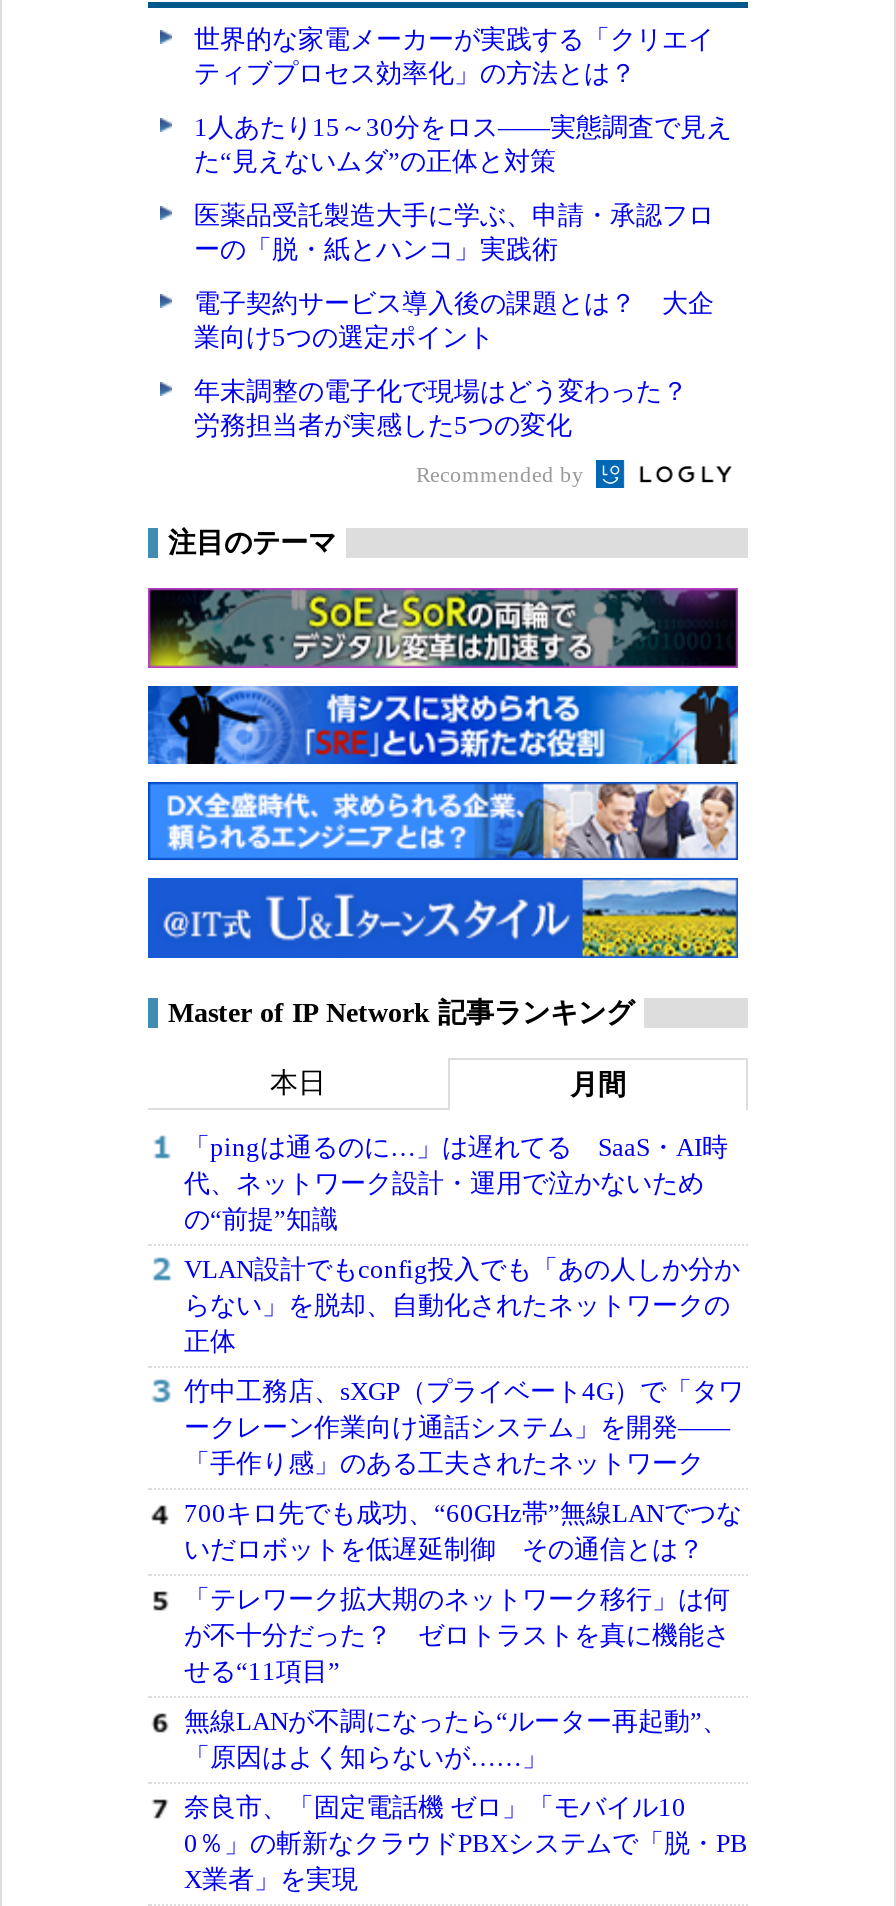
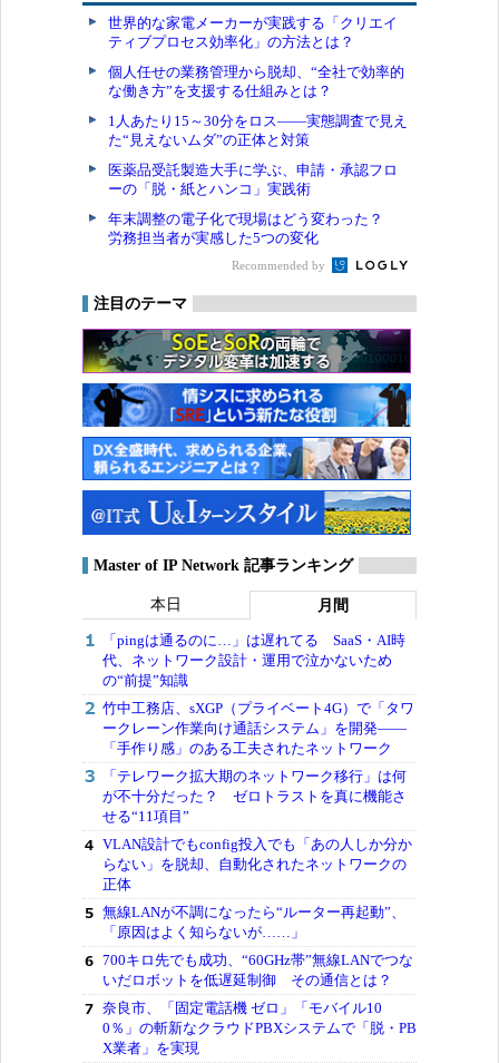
+ 個人任せの業務管理から脱却、“全社で効率的
+ な働き方”を支援する仕組みとは？

moved down: 1人あたり15～30分をロス――実態調査で見え | た“見えないムダ”の正体と対策 | 医薬品受託製造大手に学ぶ、申請・承認フロ | ーの「脱・紙とハンコ」実践術

- 電子契約サービス導入後の課題とは？ 大企
- 業向け5つの選定ポイント

moved down: VLAN設計でもconfig投入でも「あの人しか分か | らない」を脱却、自動化されたネットワークの | 正体

moved up: 竹中工務店、sXGP（プライベート4G）で「タワ | ークレーン作業向け通話システム」を開発―― | 「手作り感」のある工夫されたネットワーク

moved down: 700キロ先でも成功、“60GHz帯”無線LANでつな | いだロボットを低遅延制御 その通信とは？

moved up: 「テレワーク拡大期のネットワーク移行」は何 | が不十分だった？ ゼロトラストを真に機能さ | せる“11項目”

moved up: 無線LANが不調になったら“ルーター再起動”、 | 「原因はよく知らないが……」
